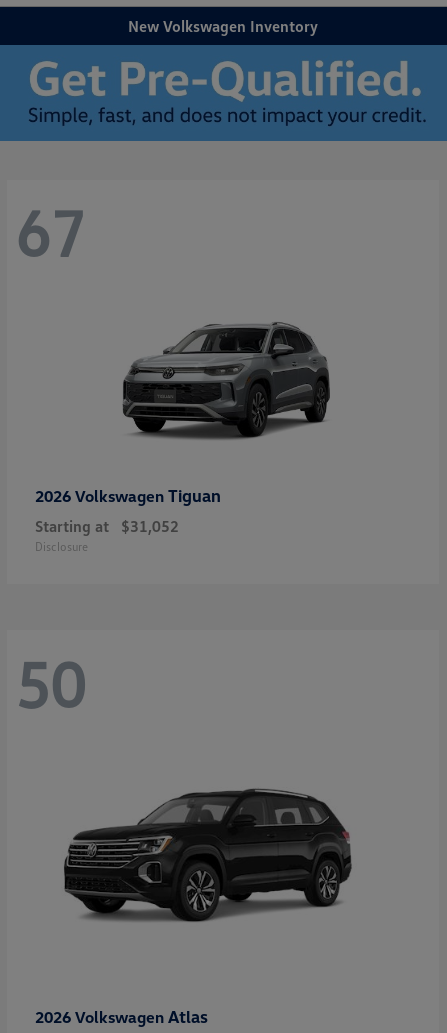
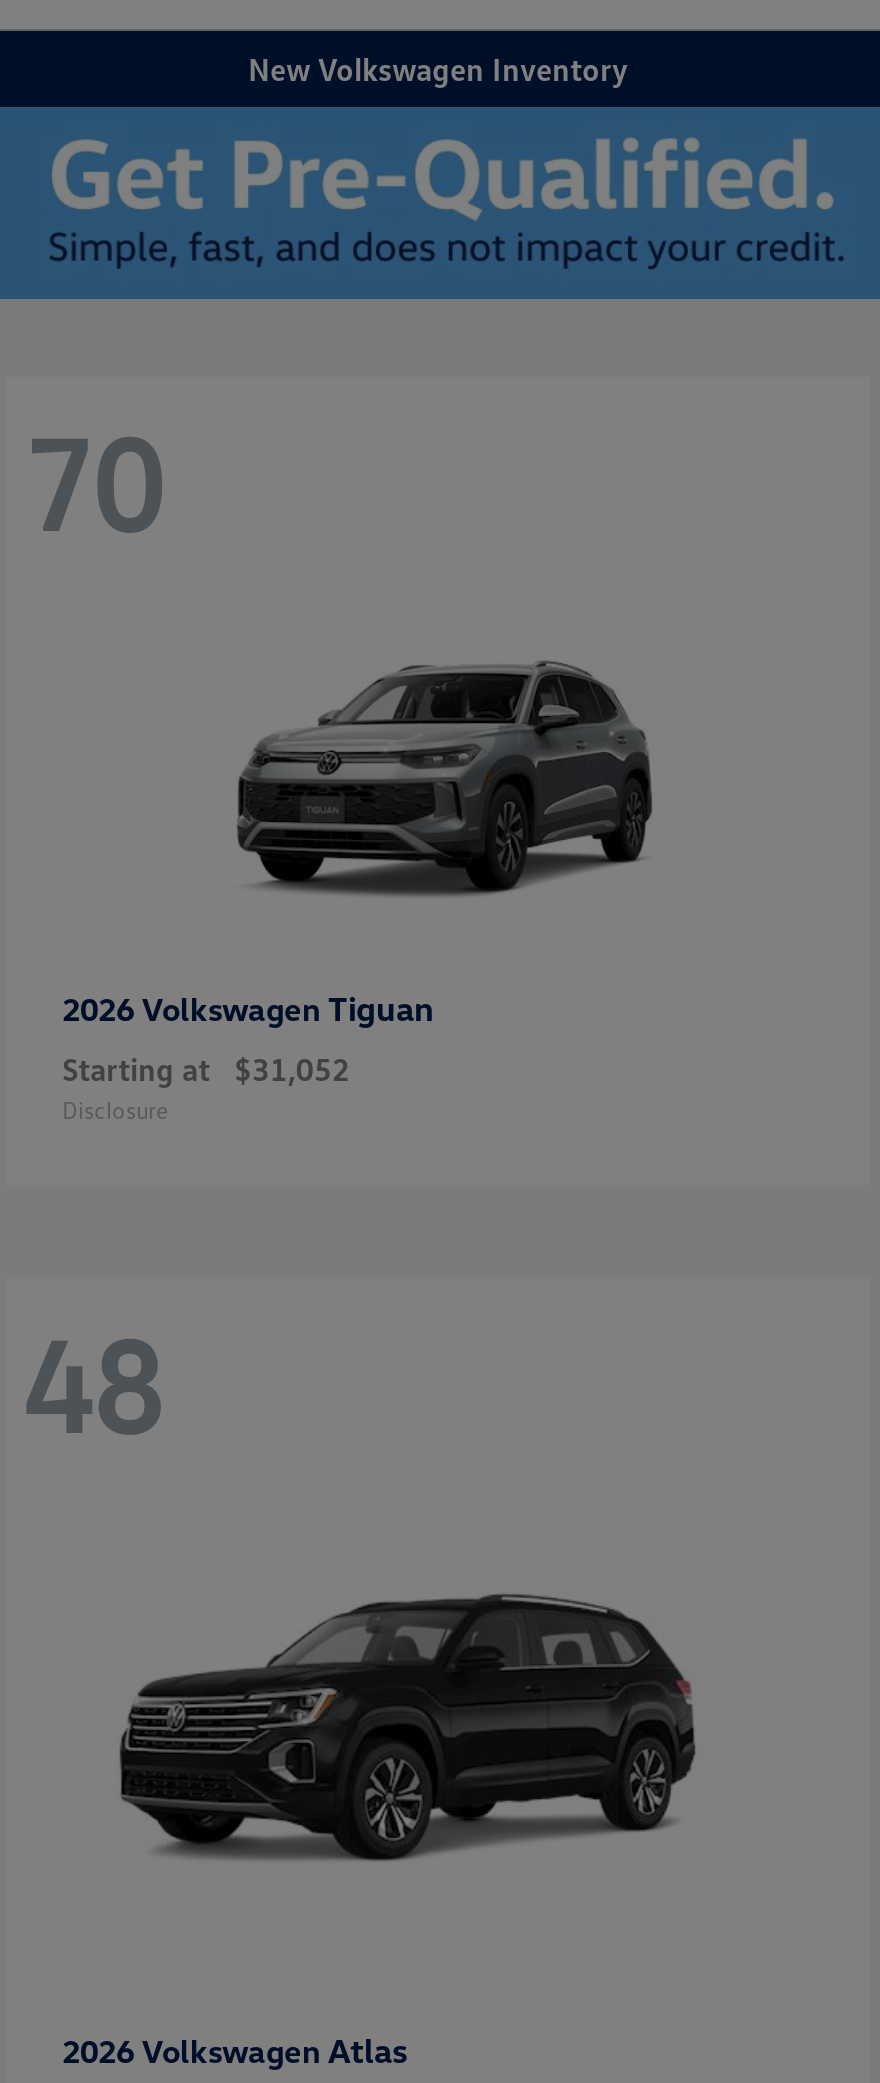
- 67
+ 70

- 50
+ 48
